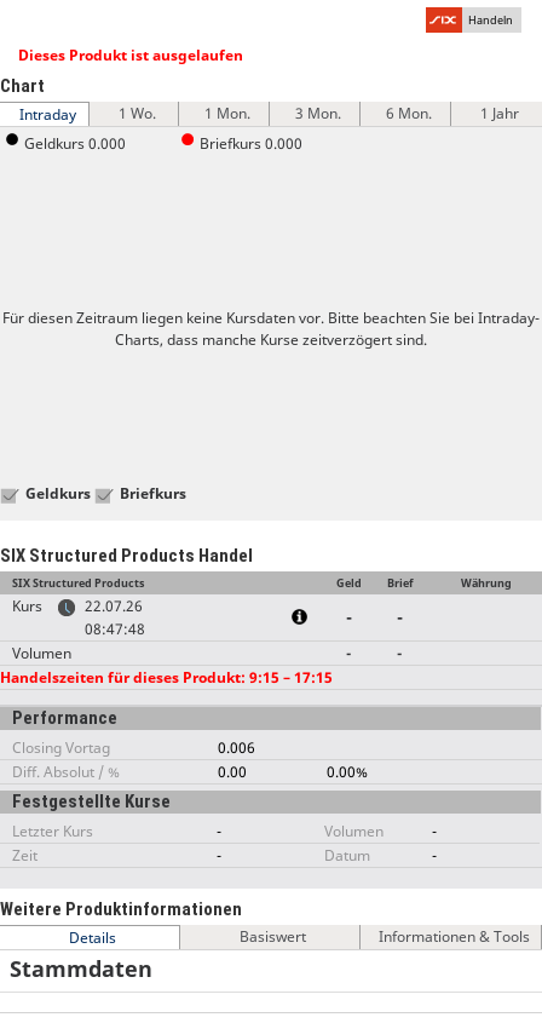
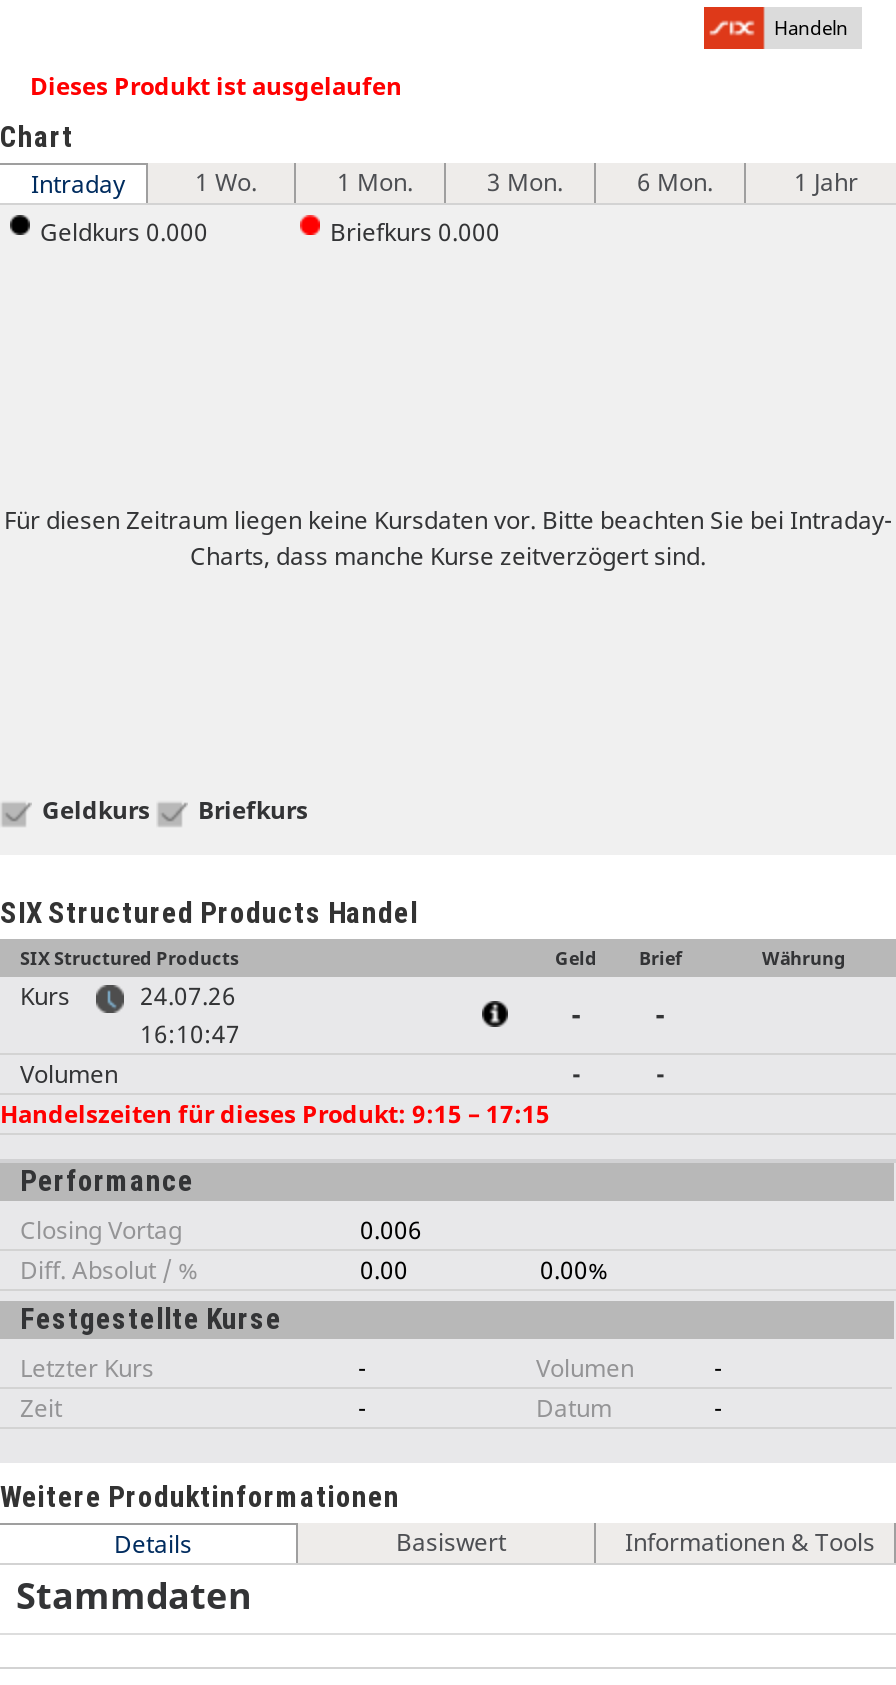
- Kurs 22.07.26
+ Kurs 24.07.26

- 08:47:48
+ 16:10:47
